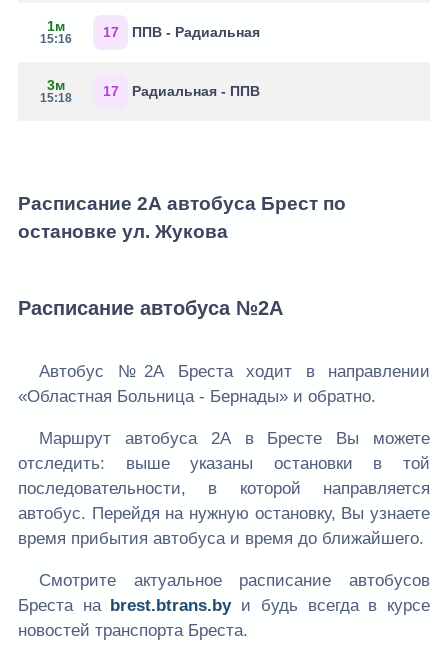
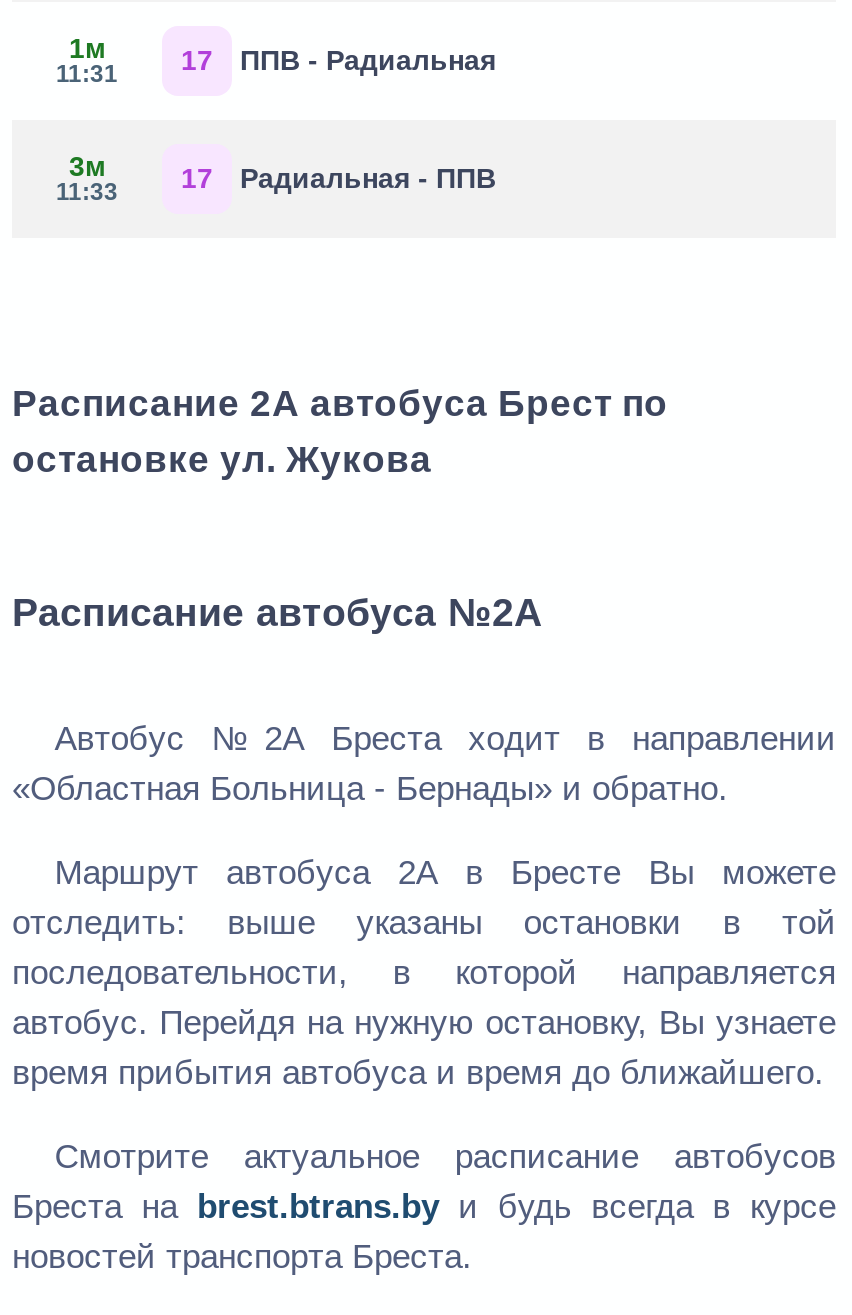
- 15:16
+ 11:31

- 15:18
+ 11:33
